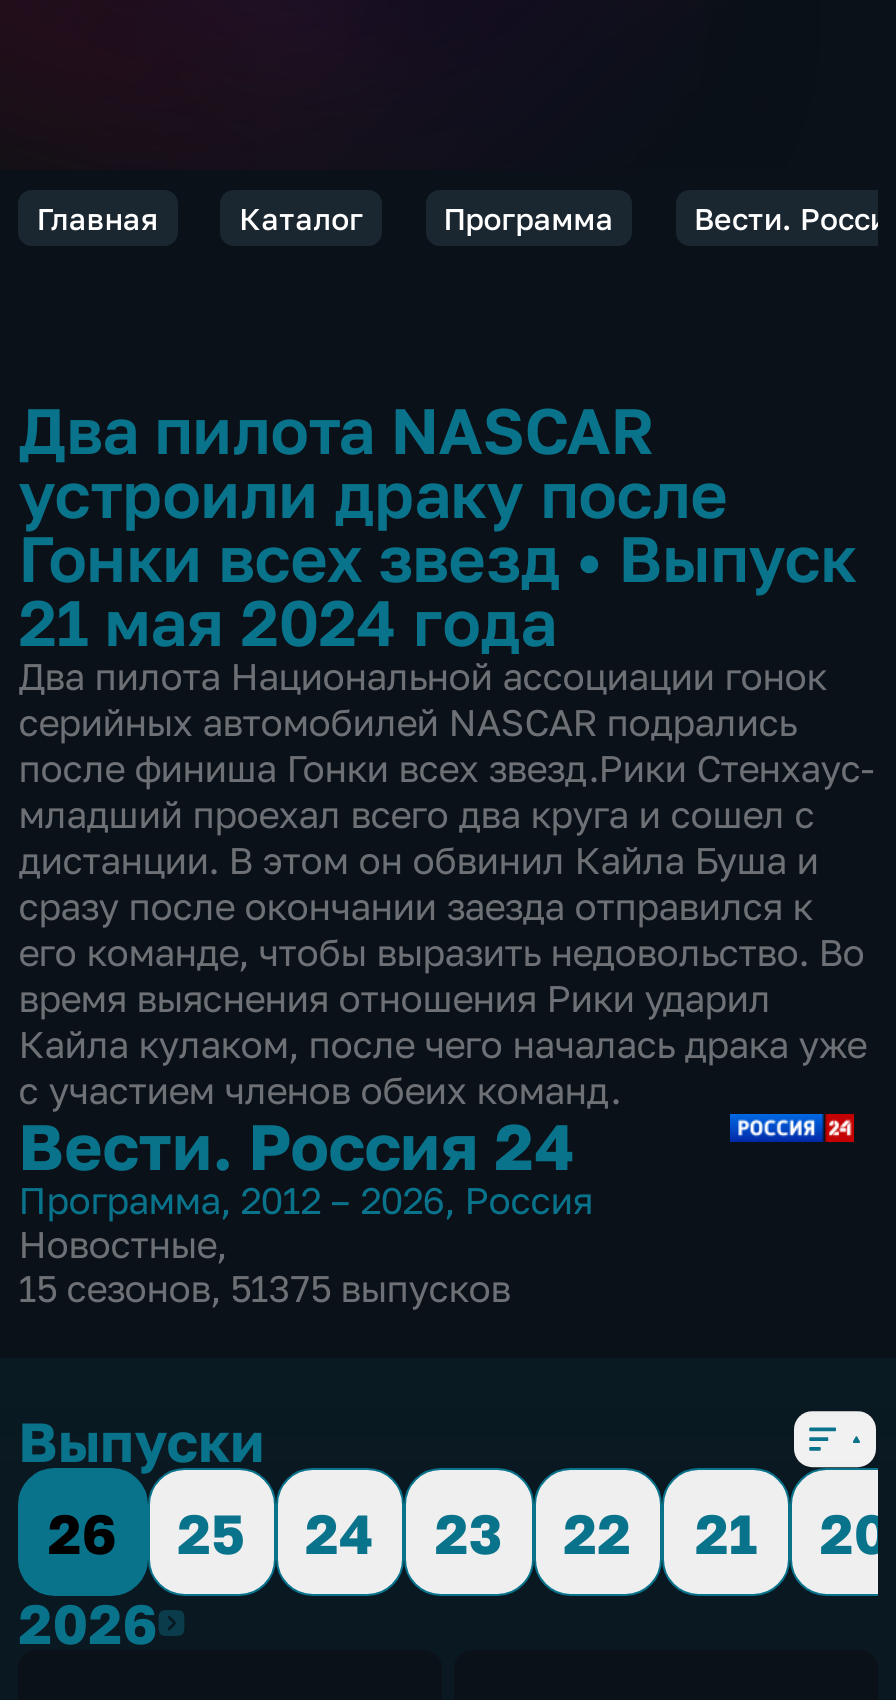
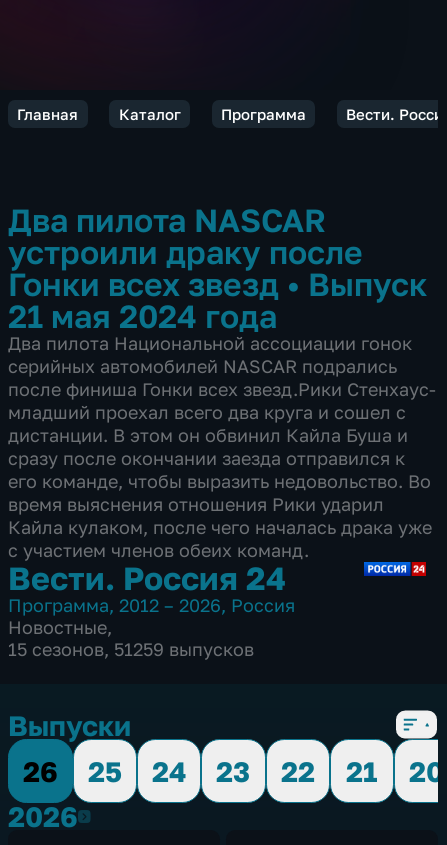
- 15 сезонов, 51375 выпусков
+ 15 сезонов, 51259 выпусков
